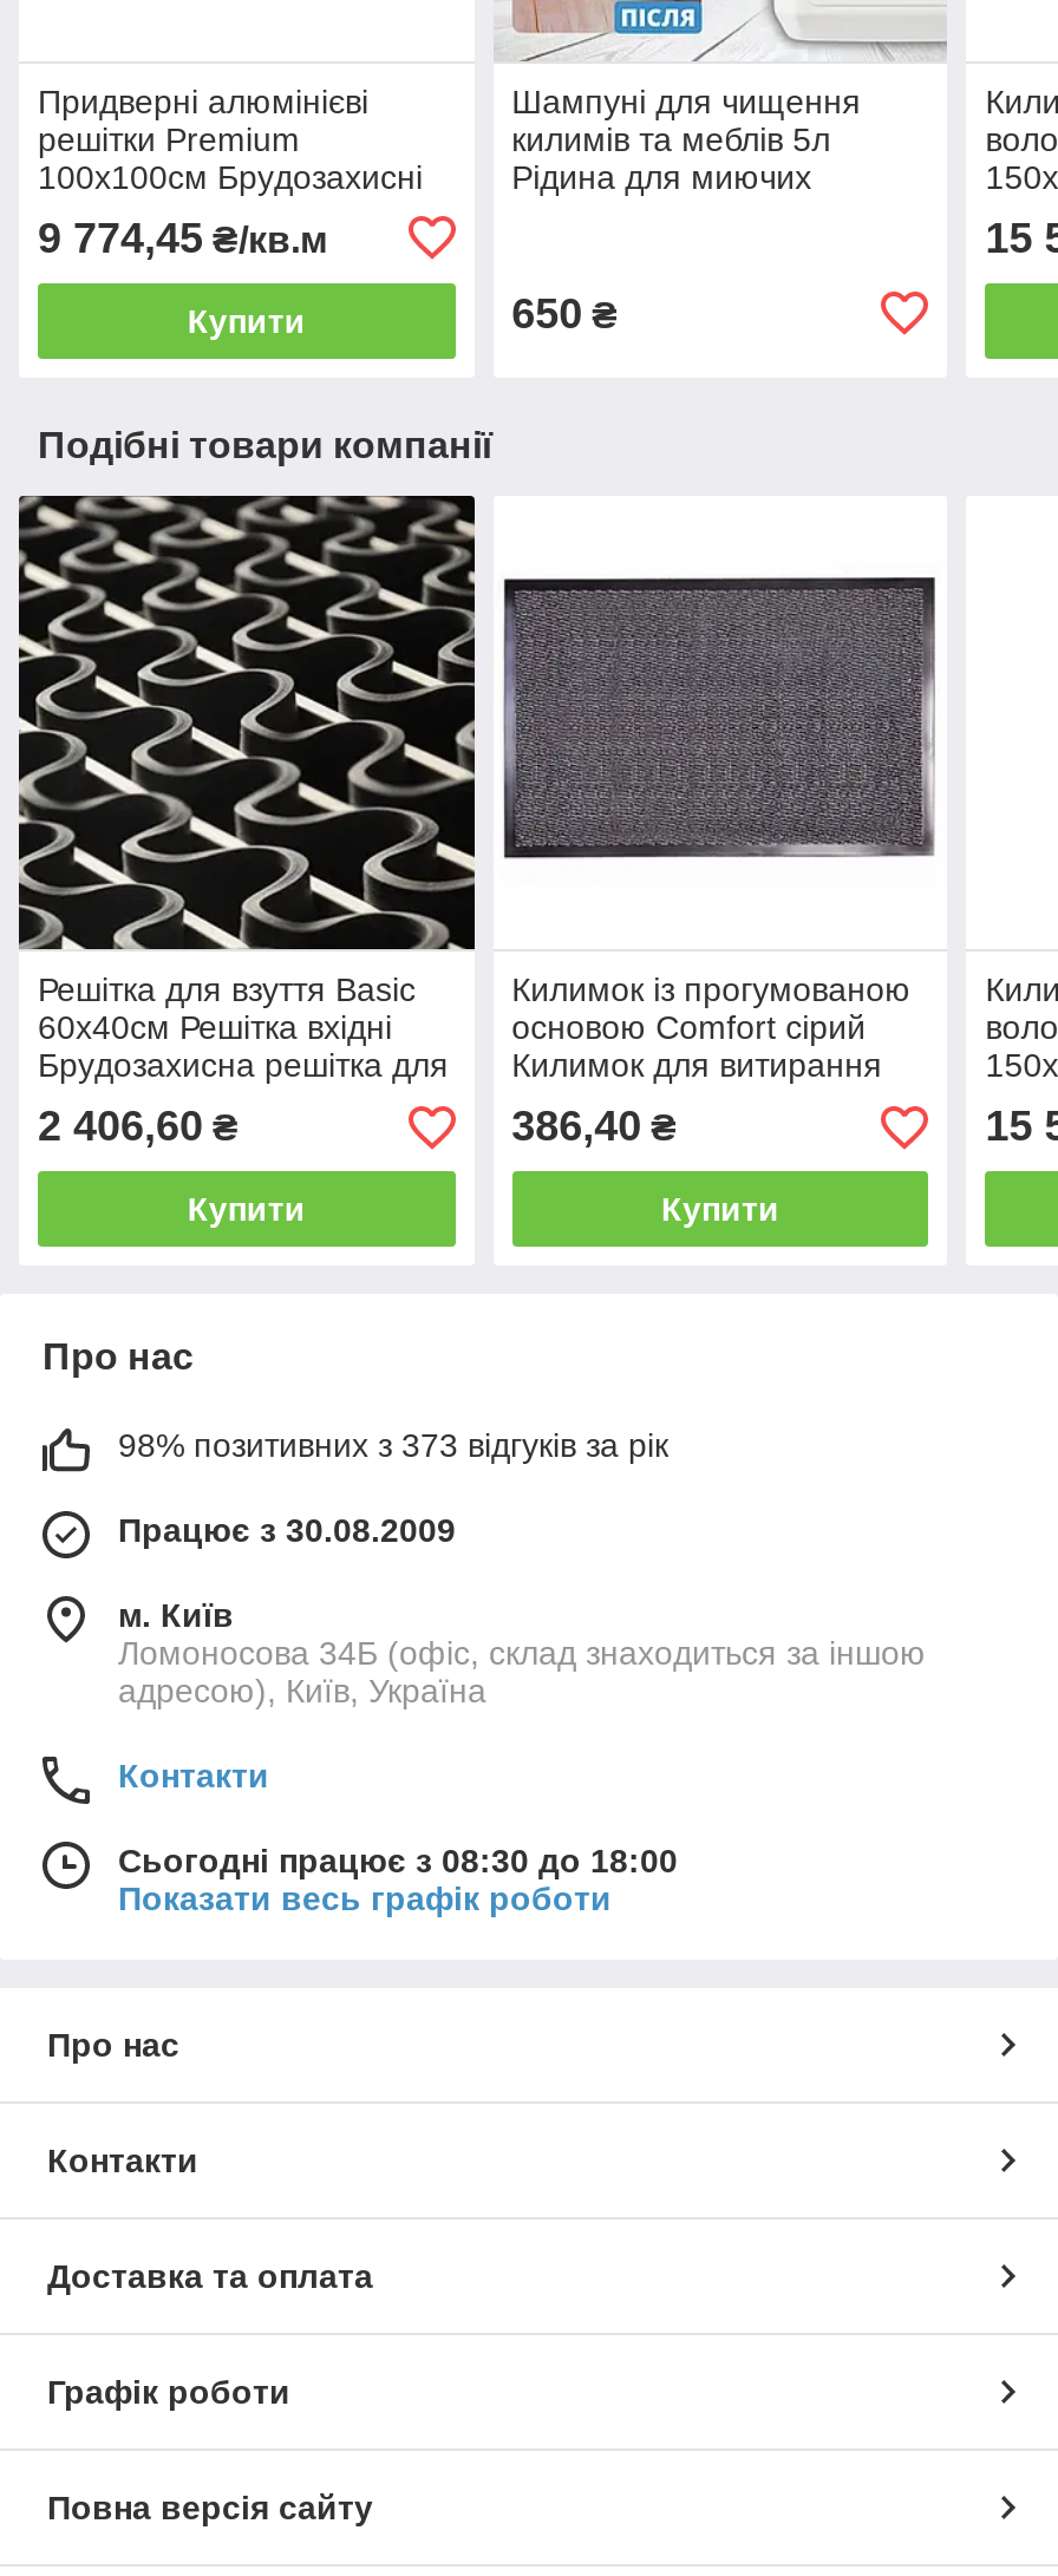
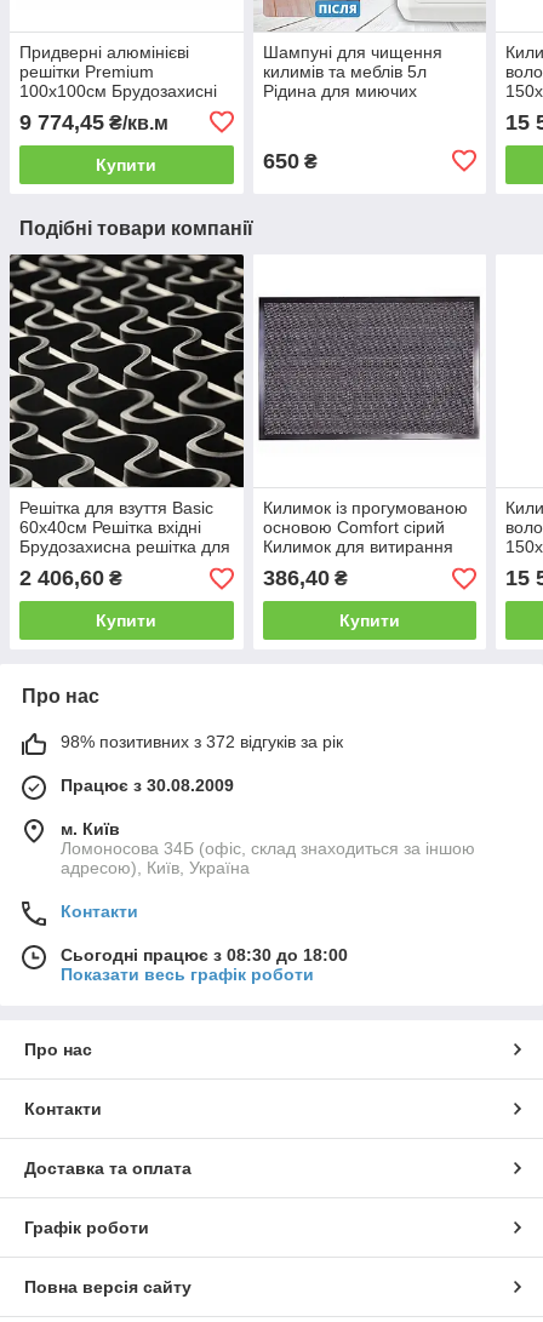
- 98% позитивних з 373 відгуків за рік
+ 98% позитивних з 372 відгуків за рік
